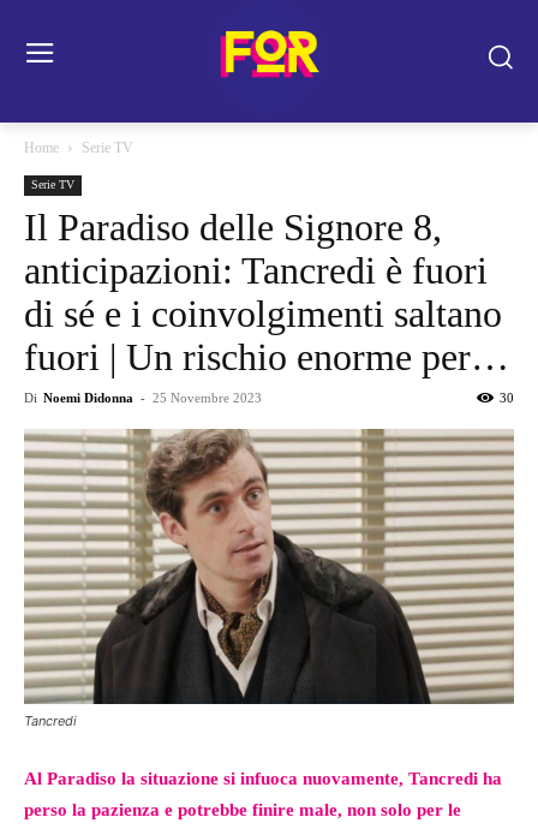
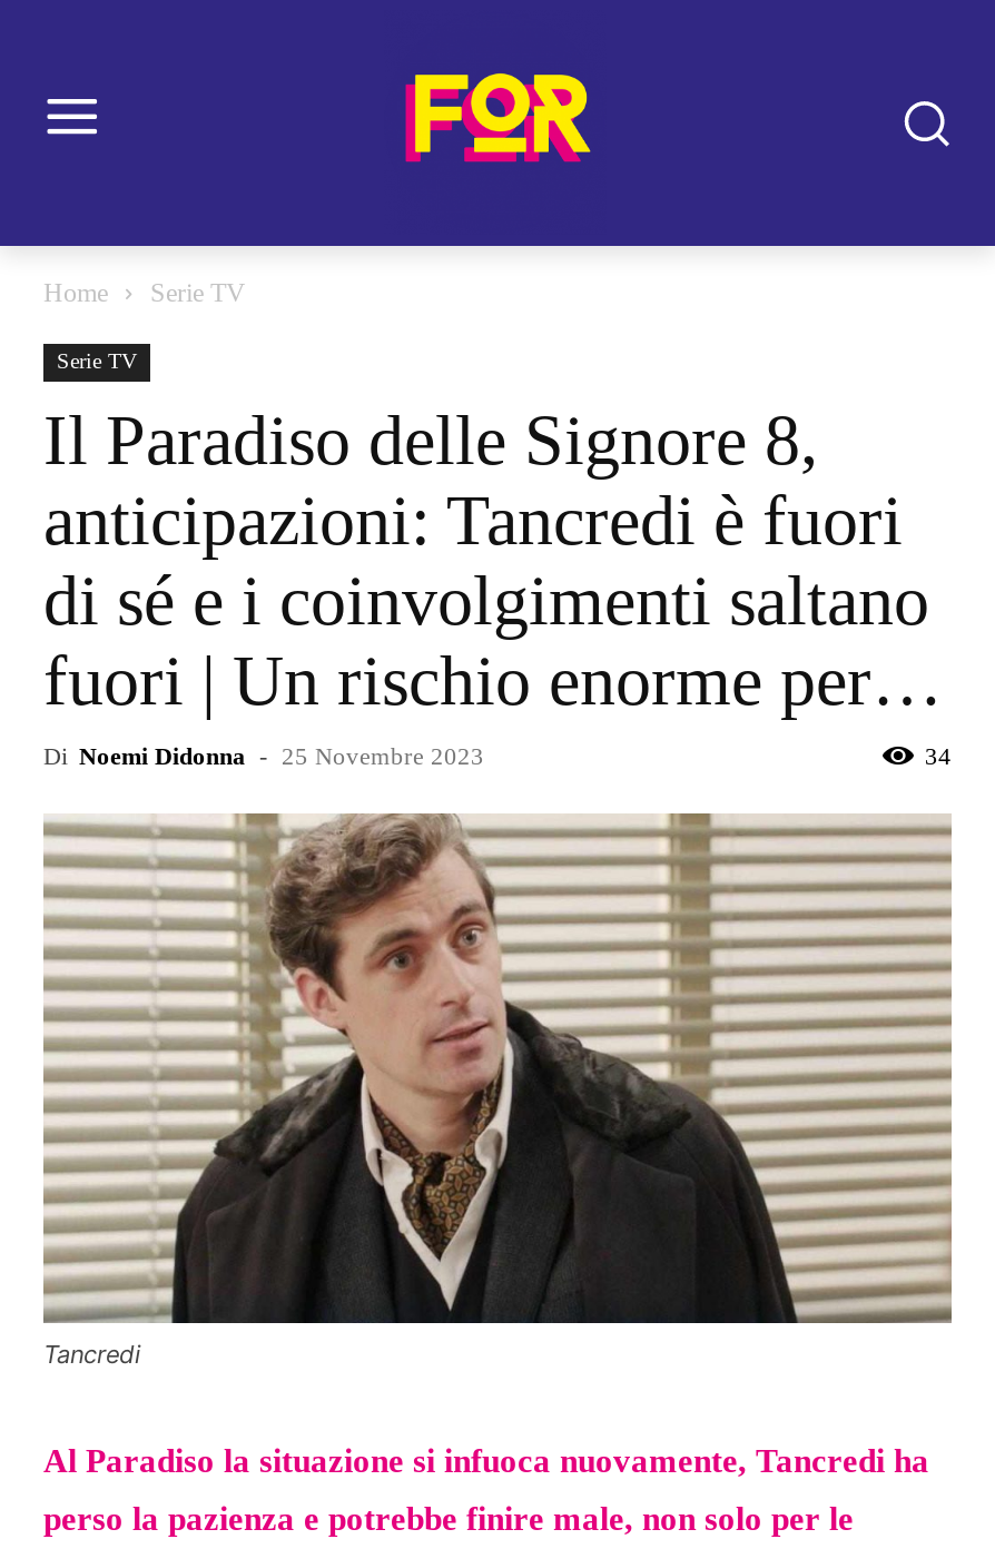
- 30
+ 34
